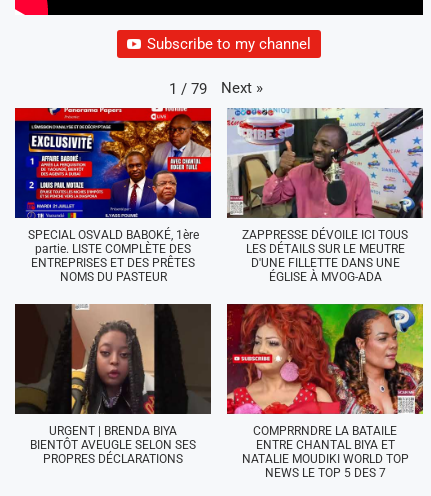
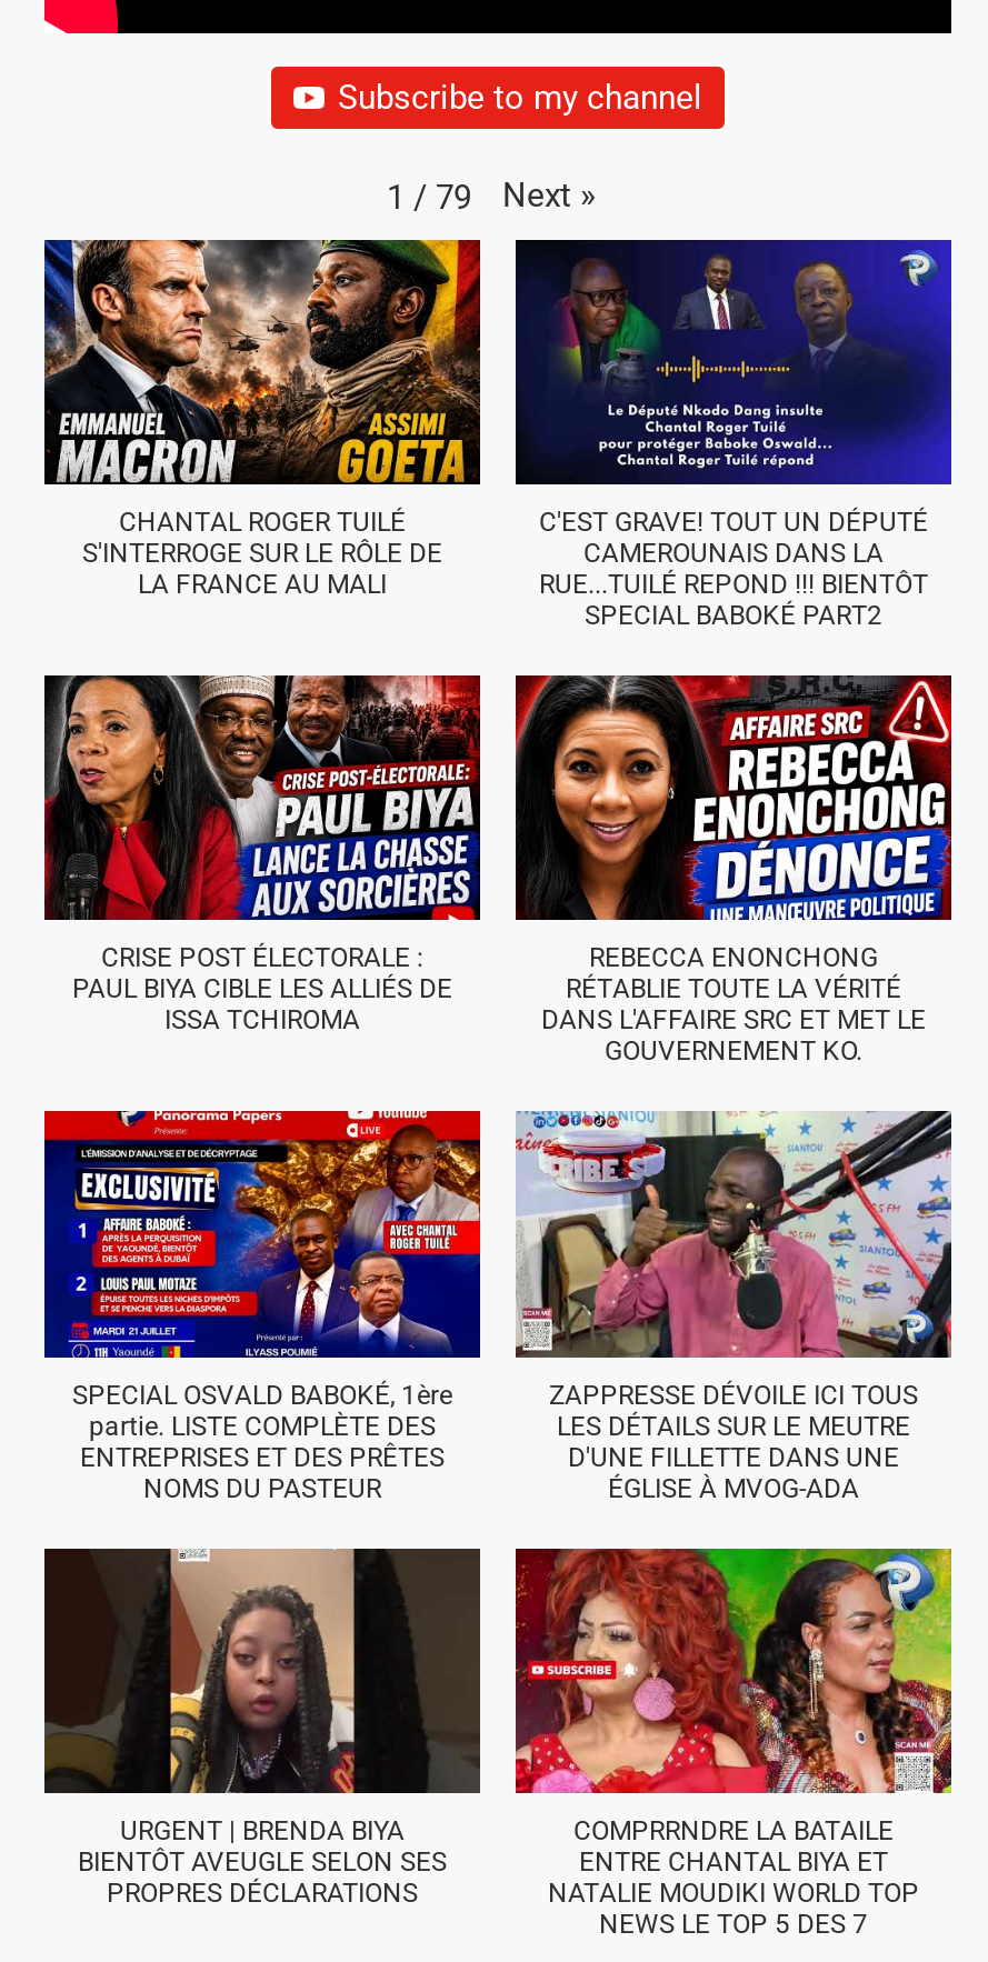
+ [image]
+ CHANTAL ROGER TUILÉ
+ S'INTERROGE SUR LE RÔLE DE
+ LA FRANCE AU MALI

+ [image]
+ CRISE POST ÉLECTORALE :
+ PAUL BIYA CIBLE LES ALLIÉS DE
+ ISSA TCHIROMA

+ [image]
+ C'EST GRAVE! TOUT UN DÉPUTÉ
+ CAMEROUNAIS DANS LA
+ RUE...TUILÉ REPOND !!! BIENTÔT
+ SPECIAL BABOKÉ PART2

+ [image]
+ REBECCA ENONCHONG
+ RÉTABLIE TOUTE LA VÉRITÉ
+ DANS L'AFFAIRE SRC ET MET LE
+ GOUVERNEMENT KO.
